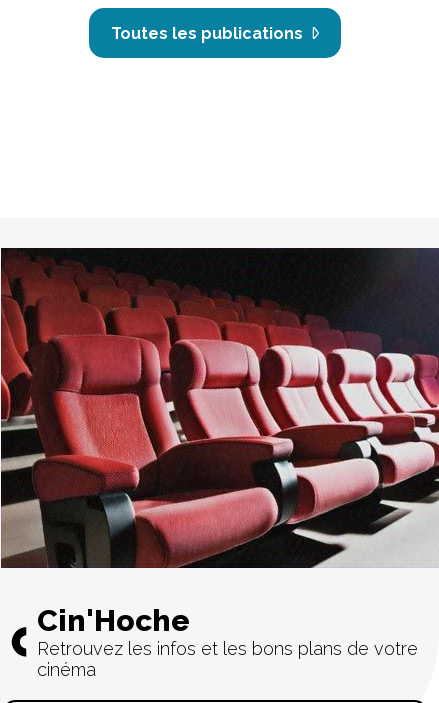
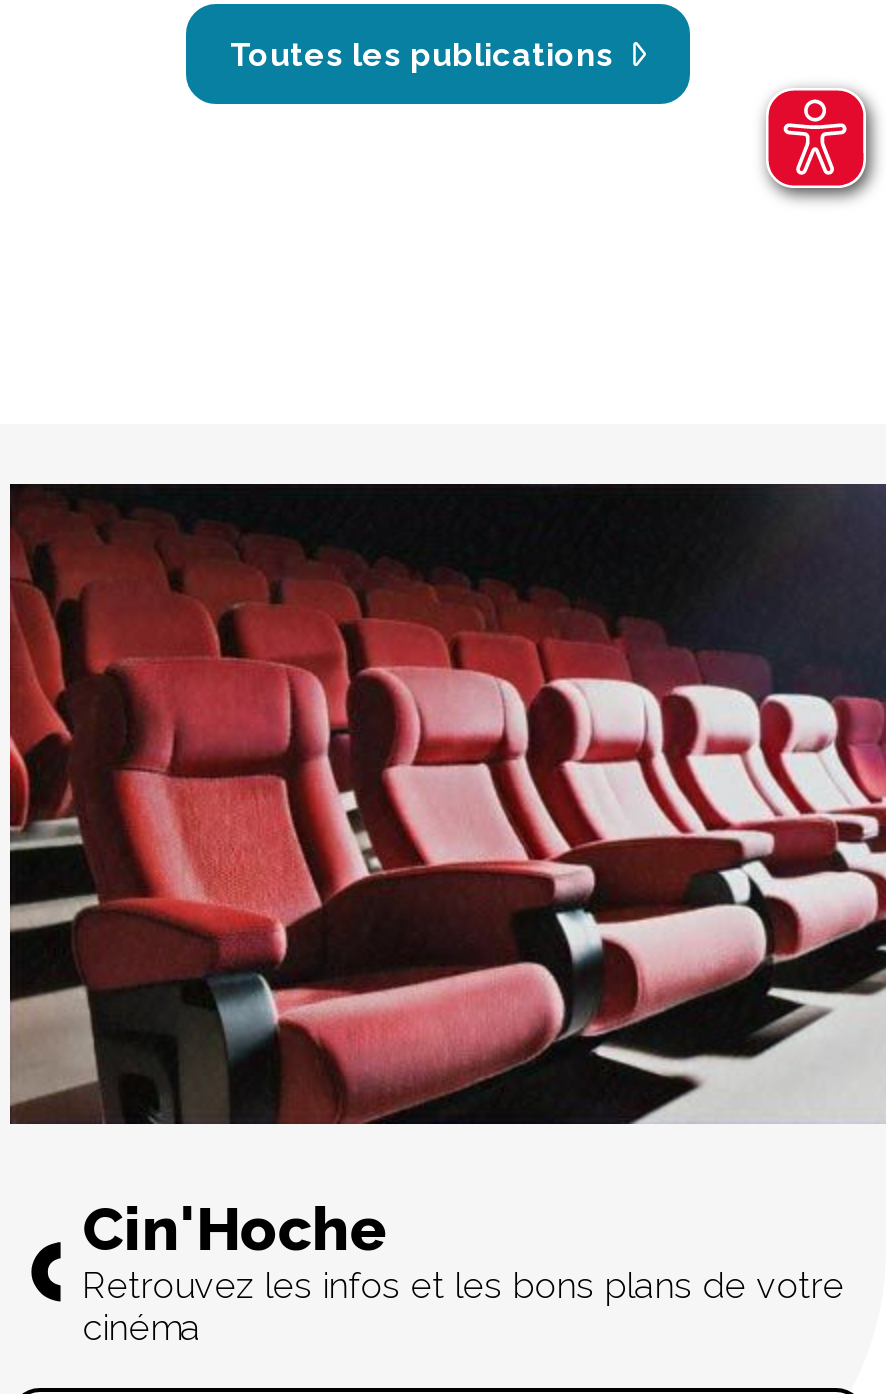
+ [image]
